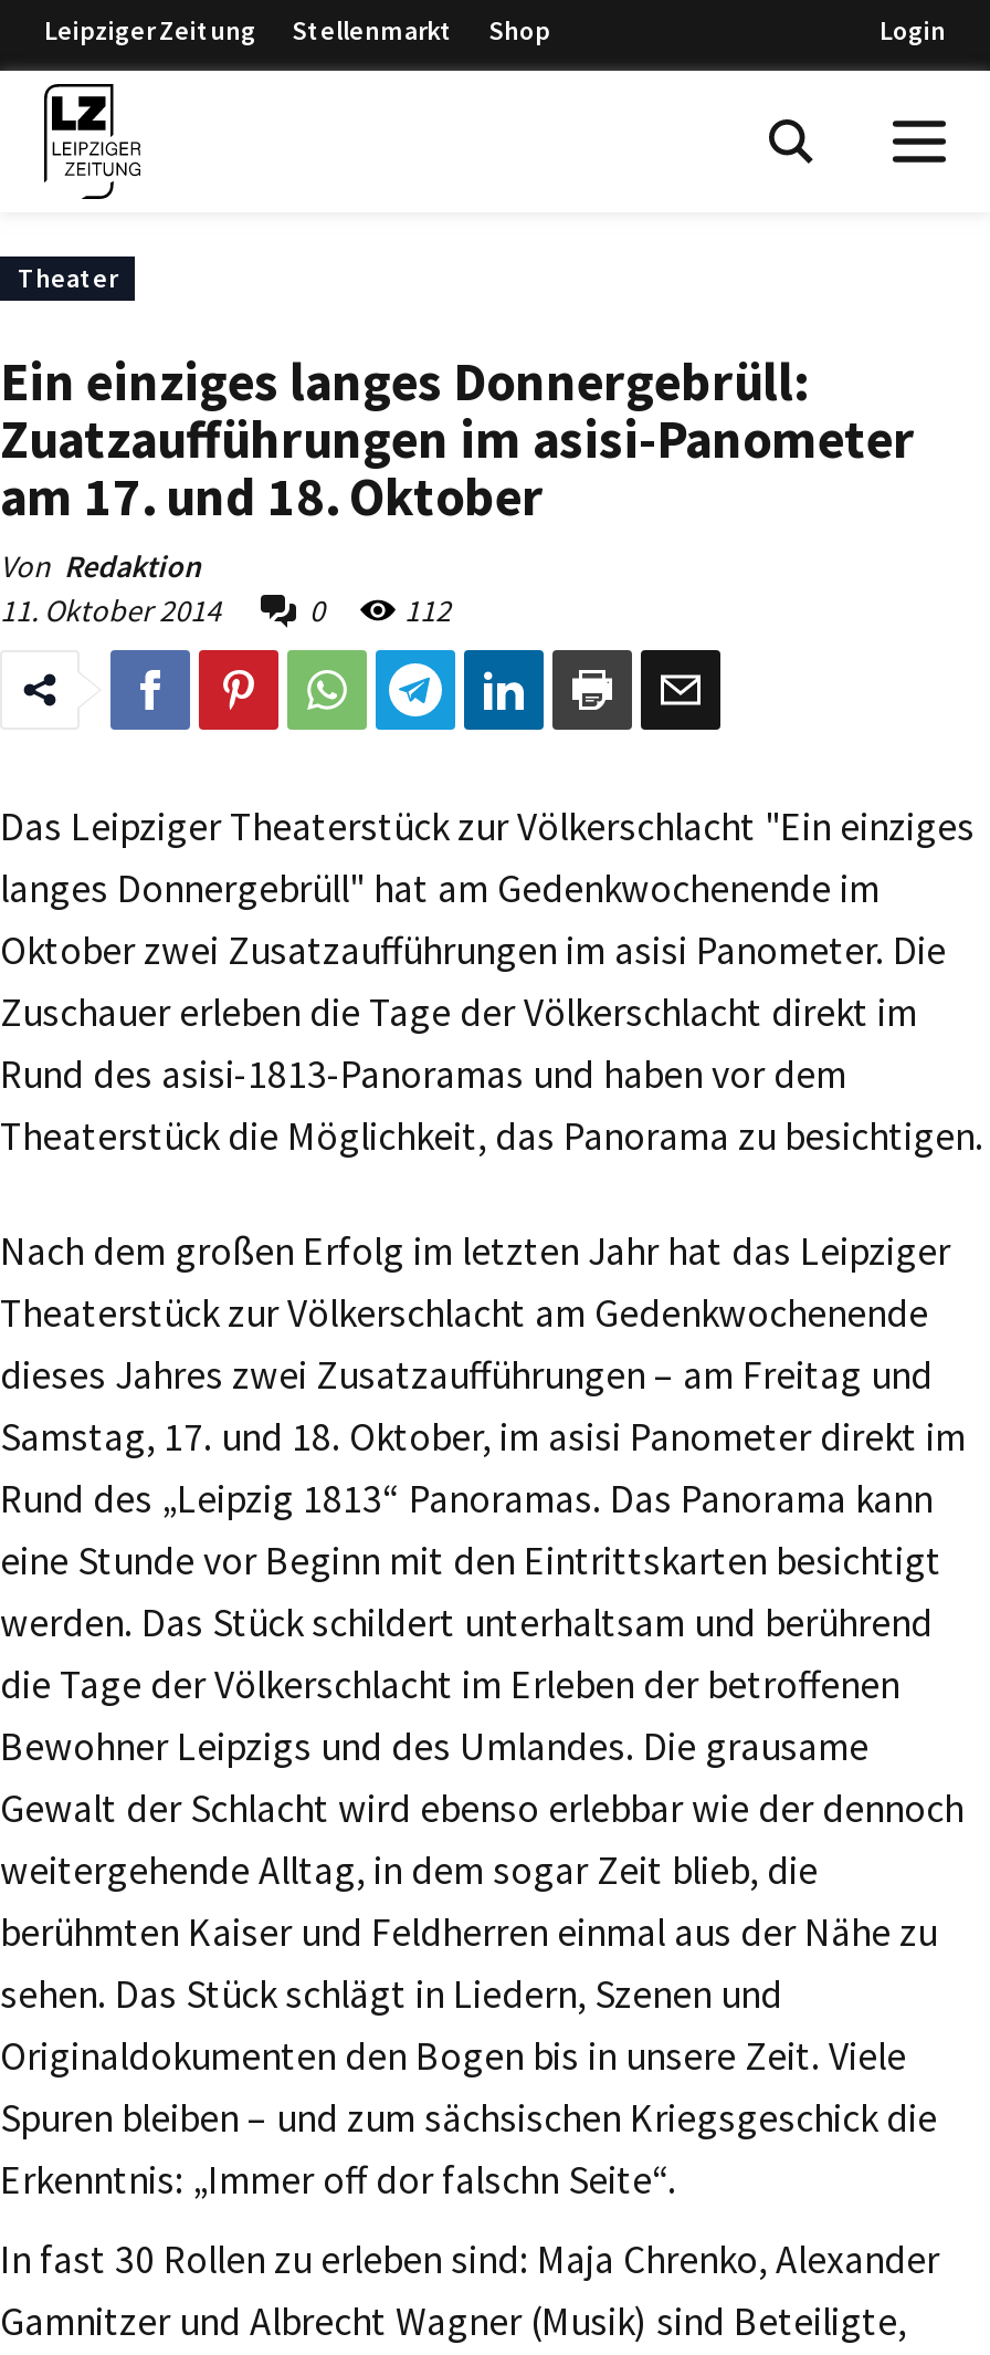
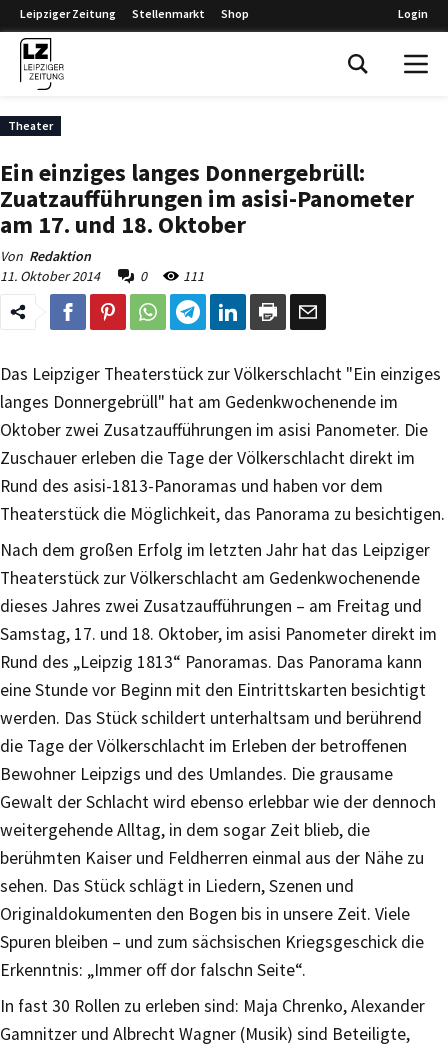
- 0 112
+ 0 111
